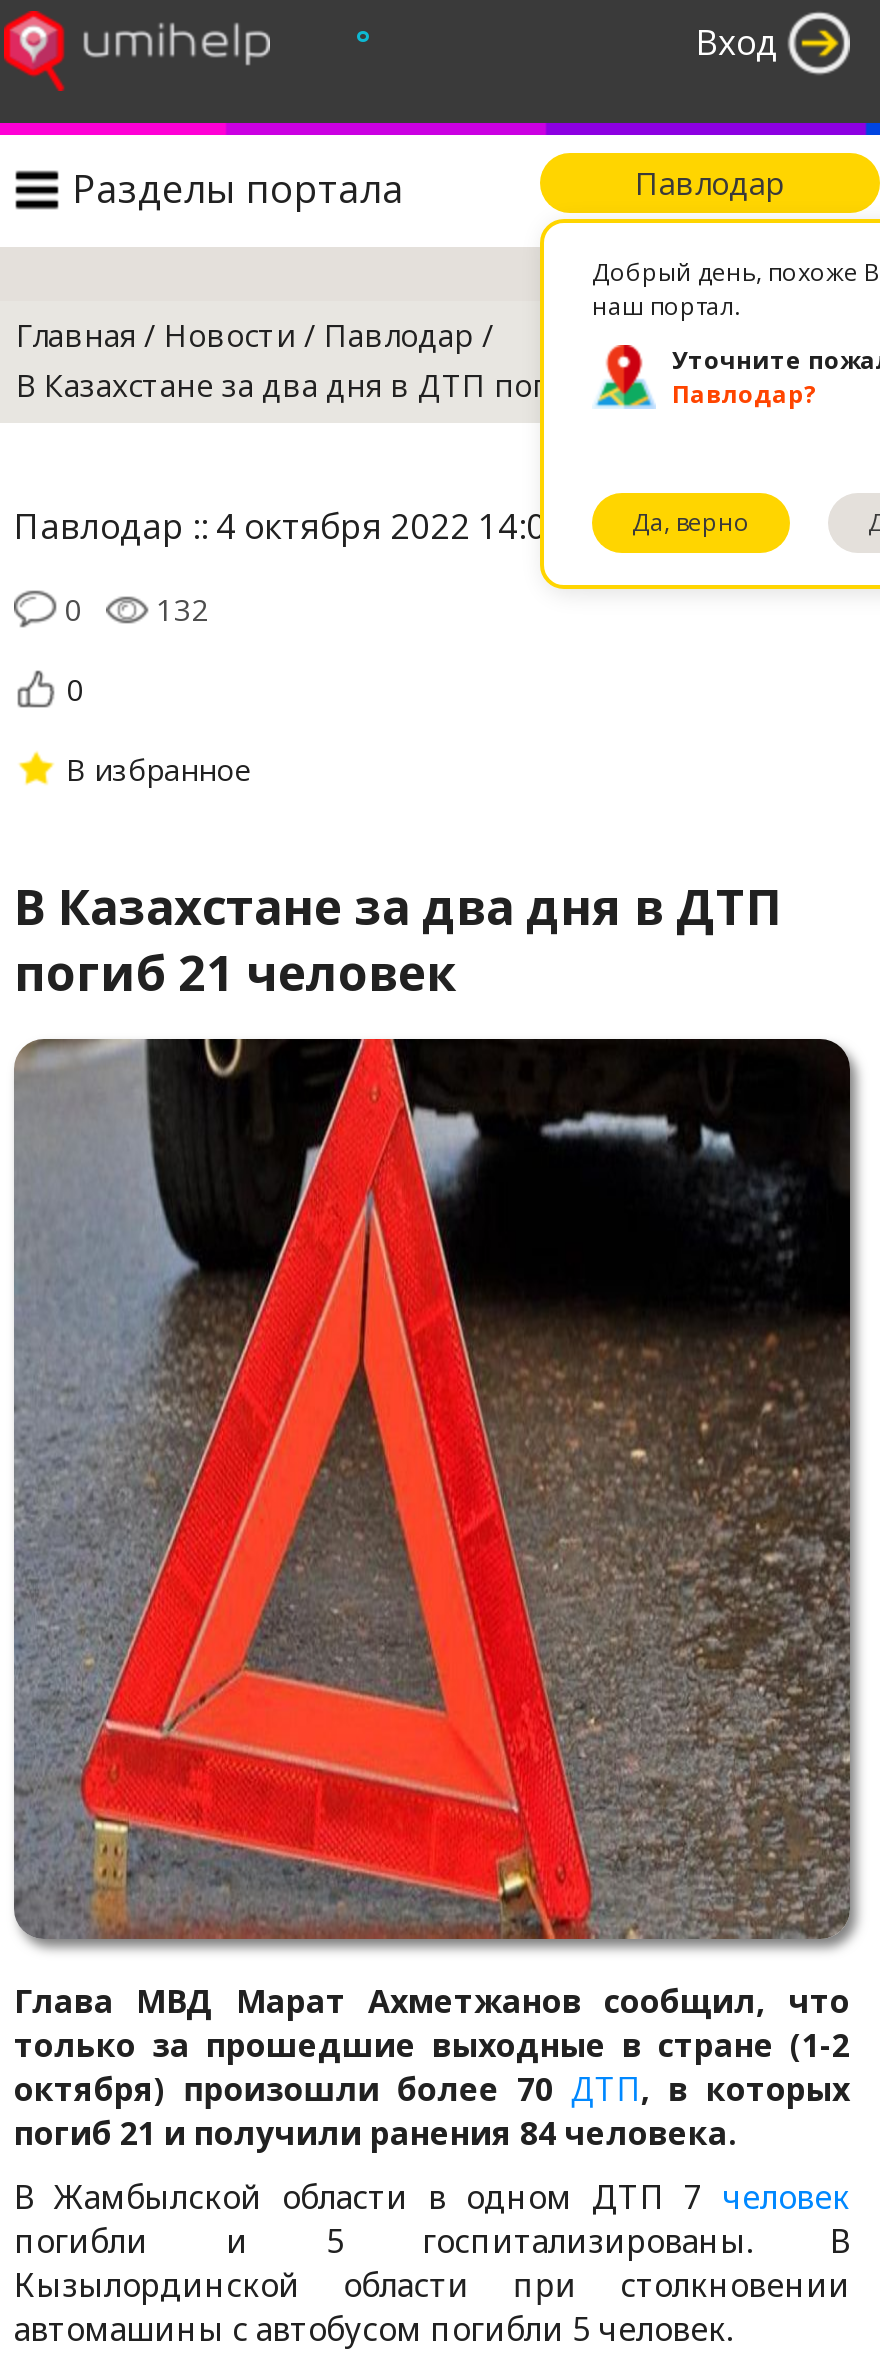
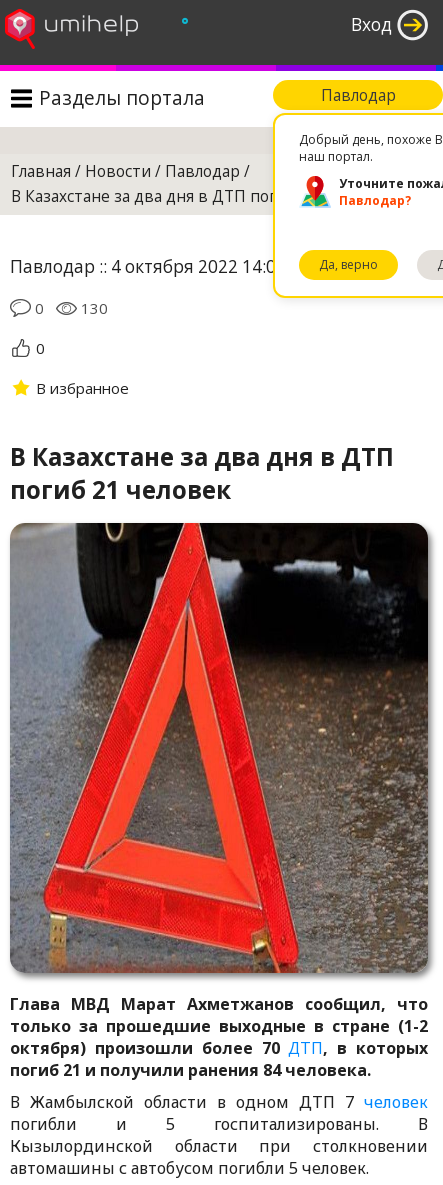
- 0 132
+ 0 130
